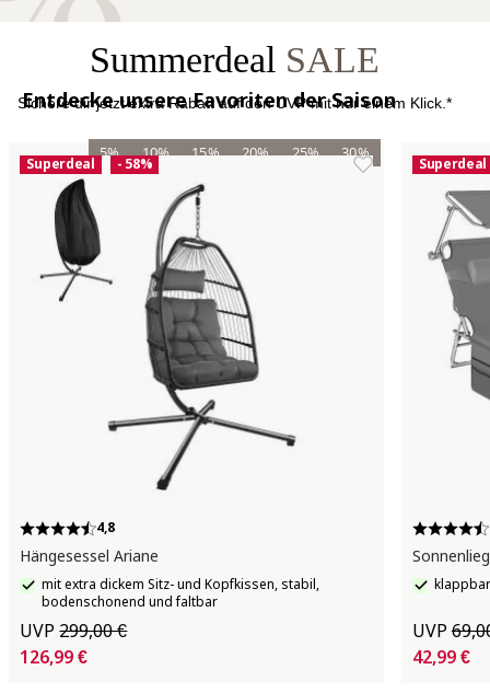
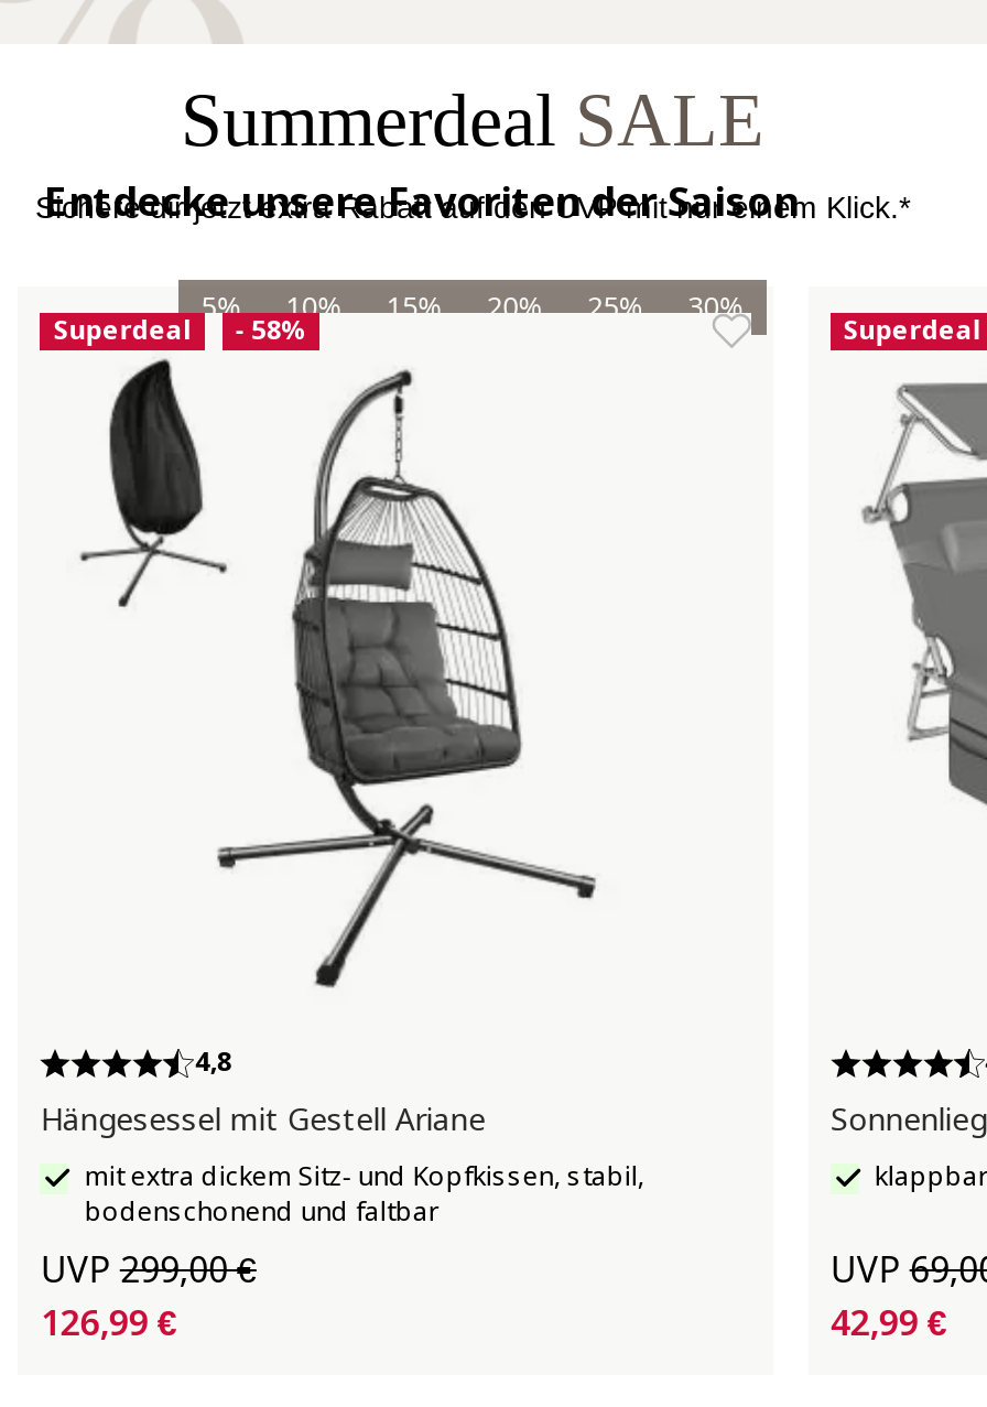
- Hängesessel Ariane
+ Hängesessel mit Gestell Ariane
